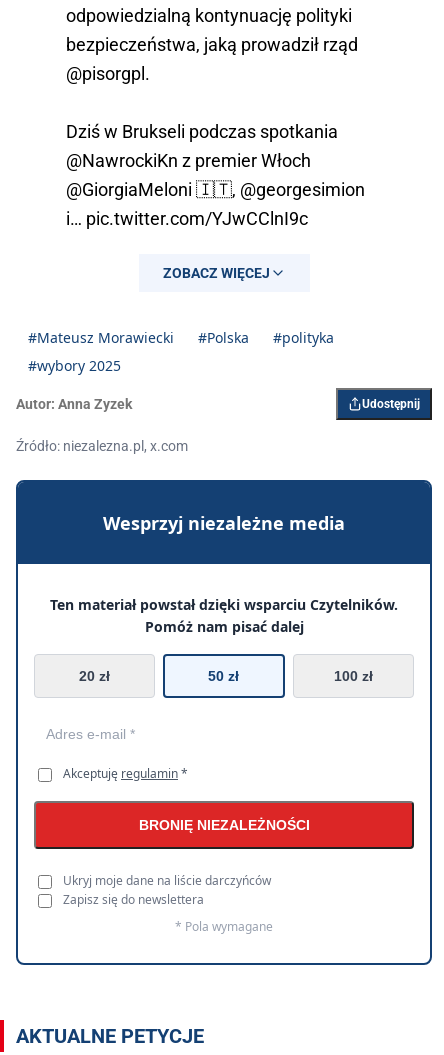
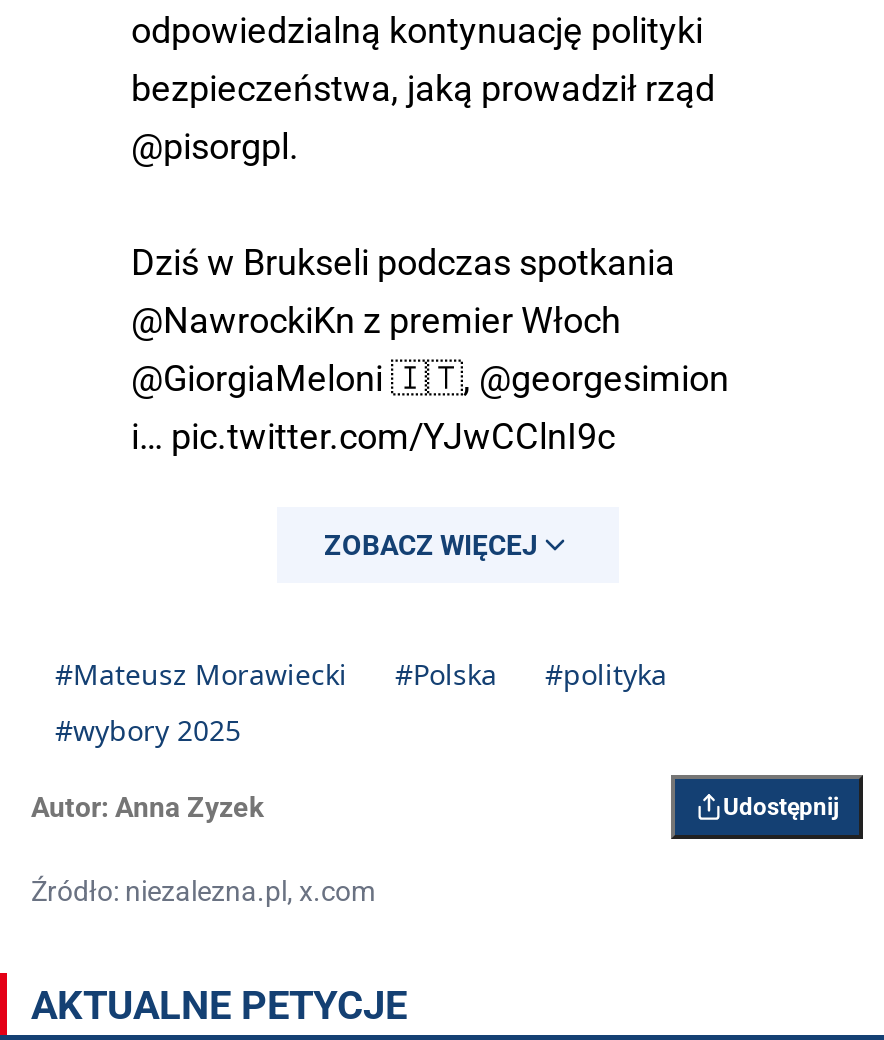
- [image]
- Wesprzyj niezależne media
- Ten materiał powstał dzięki wsparciu Czytelników.
- Pomóż nam pisać dalej
- 20 zł
- 50 zł
- 100 zł

- Akceptuję regulamin *
- BRONIĘ NIEZALEŻNOŚCI
- Ukryj moje dane na liście darczyńców
- Zapisz się do newslettera
- * Pola wymagane
